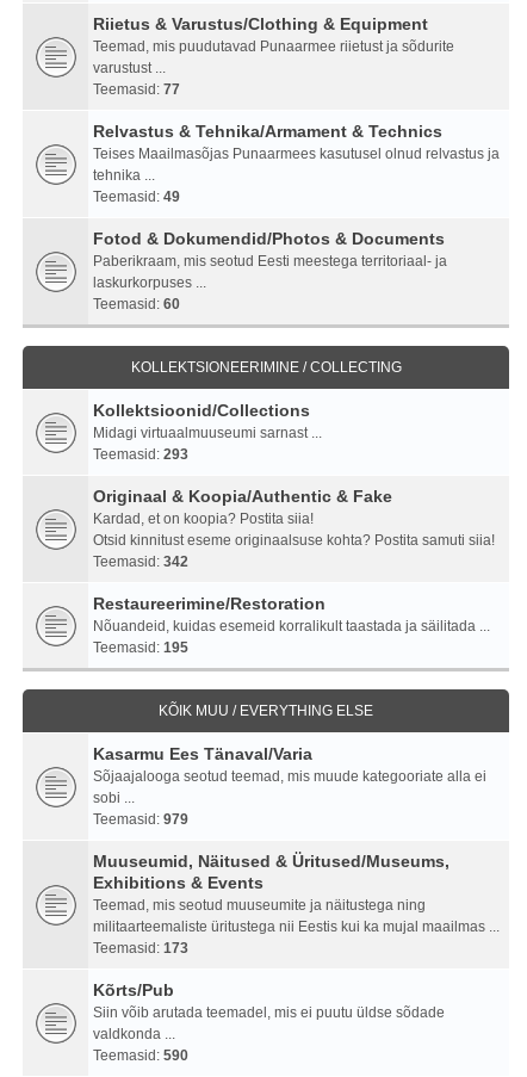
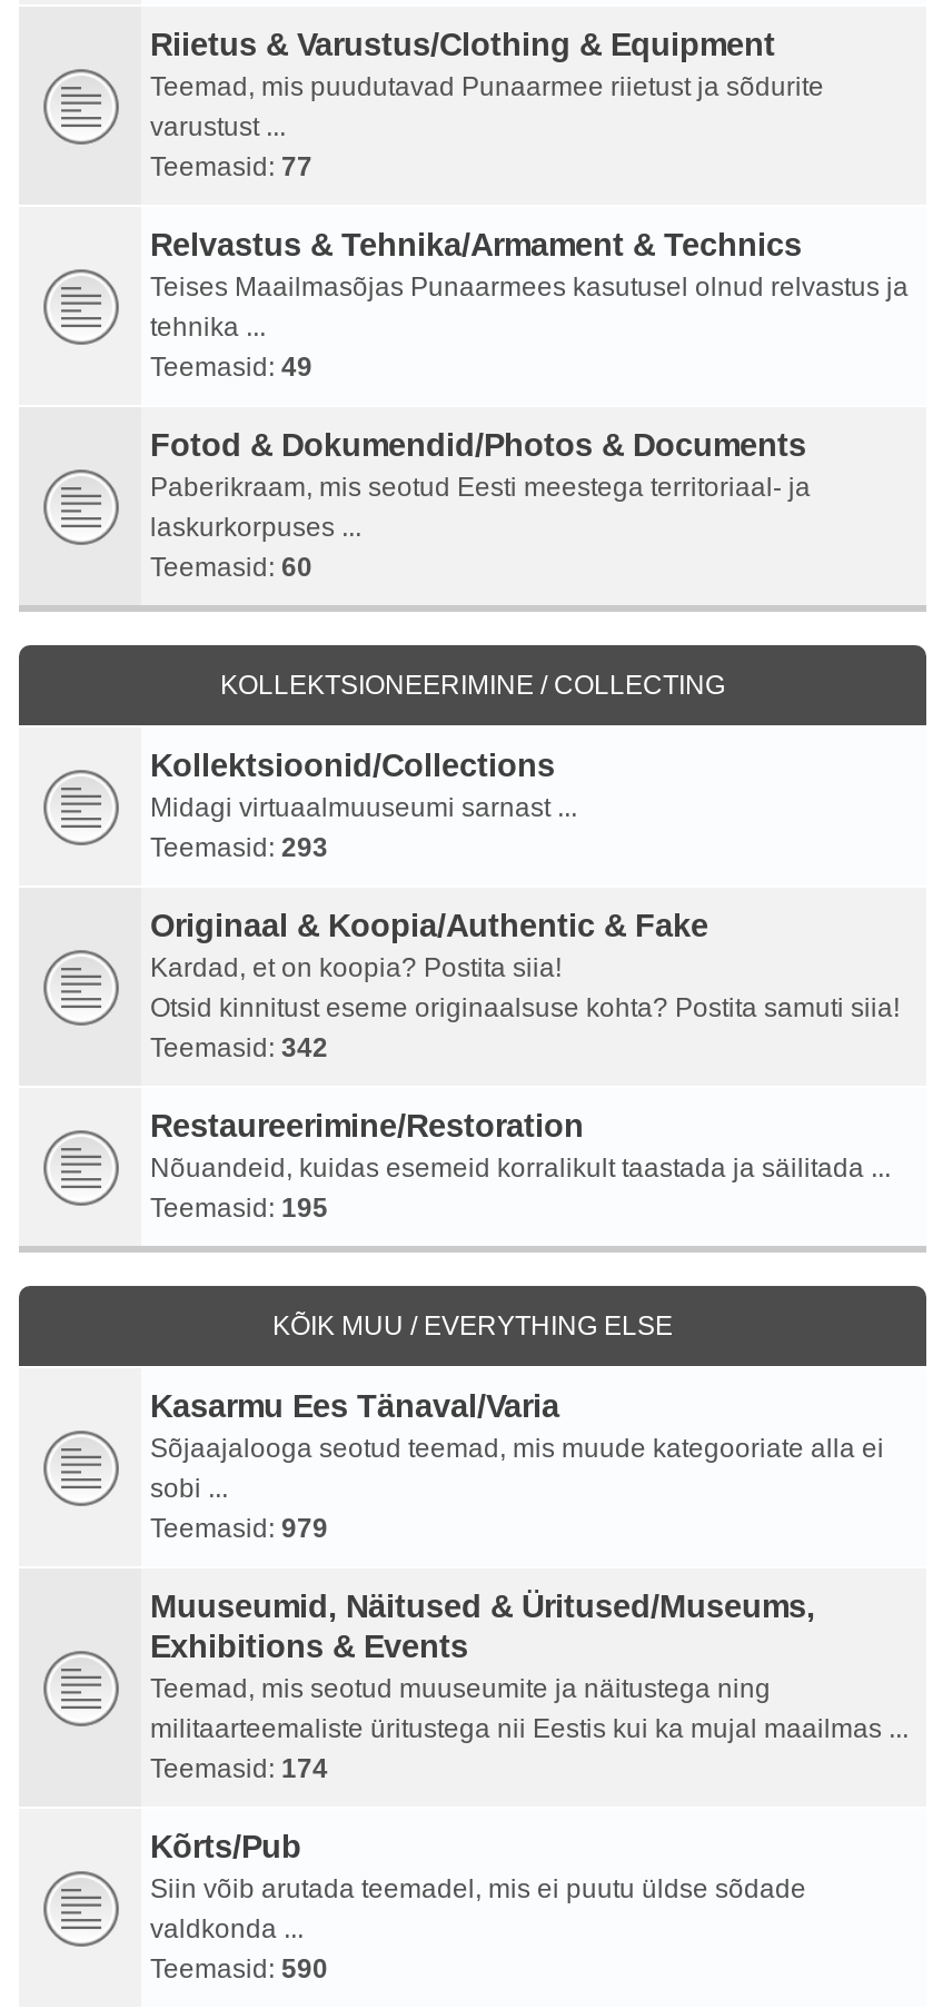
- Teemasid: 173
+ Teemasid: 174
